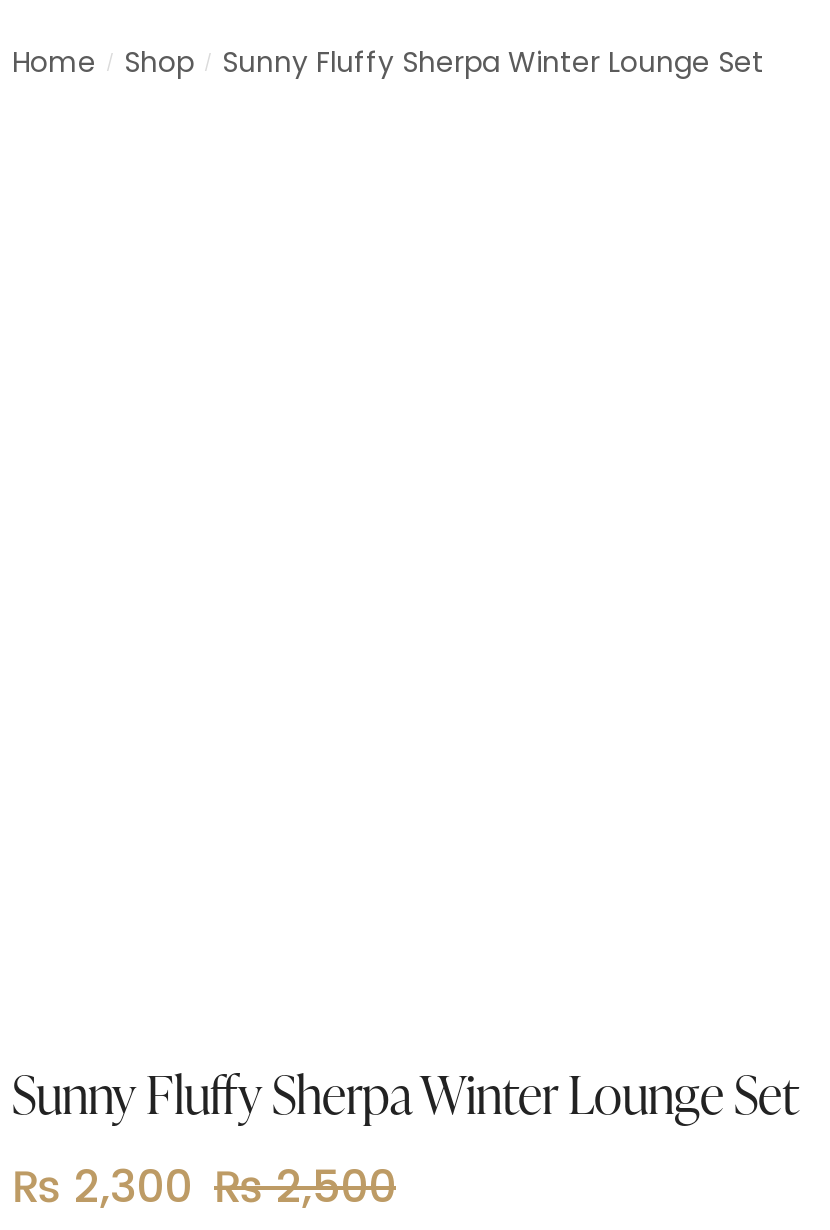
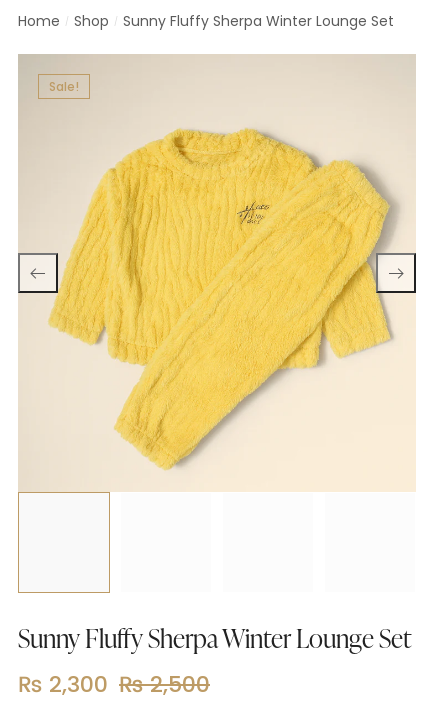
+ [image]
+ Sale!
